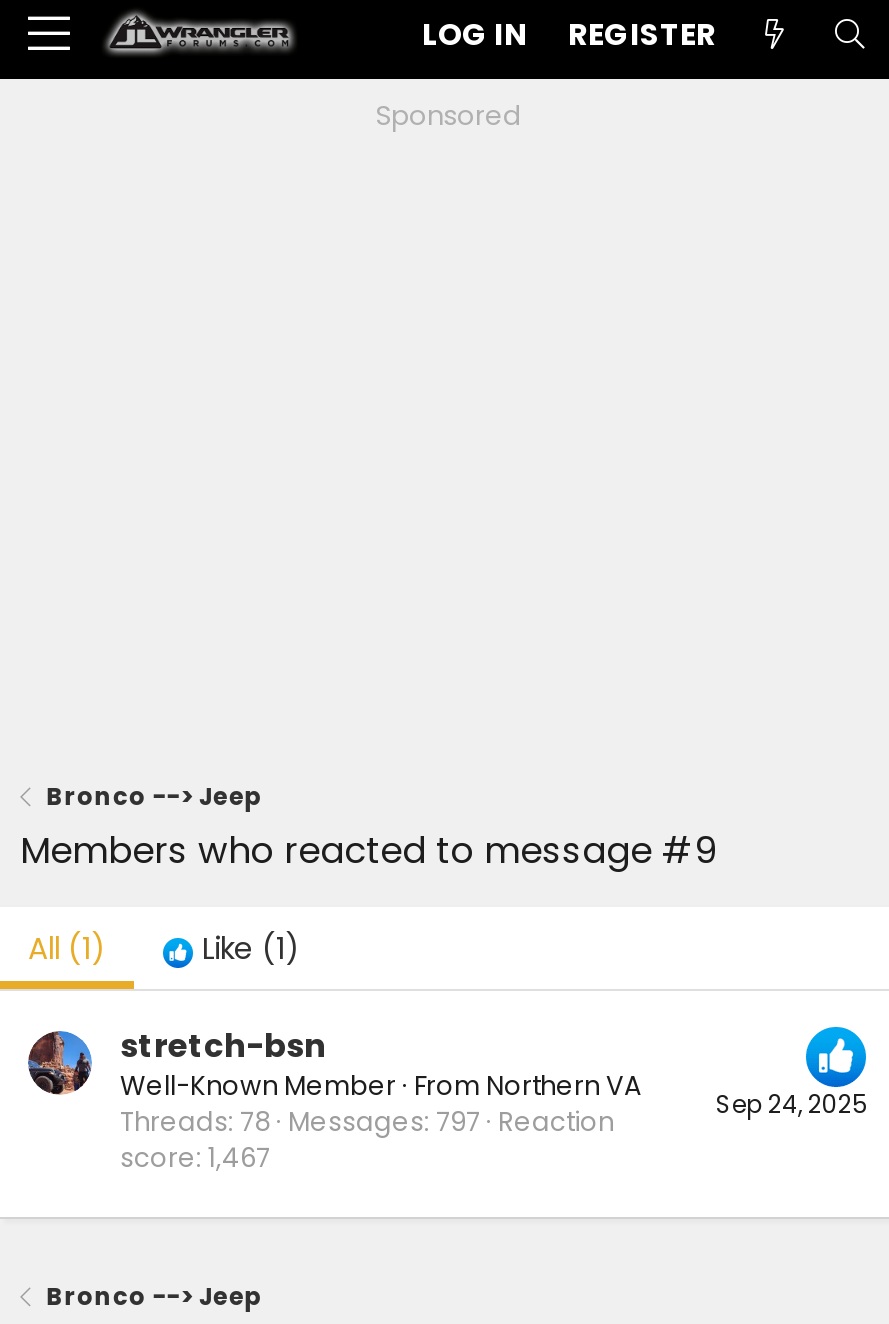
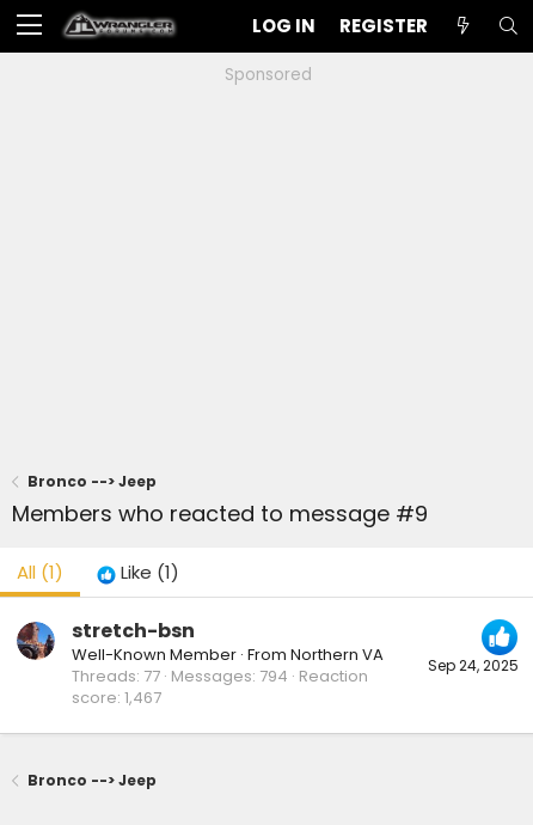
- Threads 78 Messages 797 Reaction
+ Threads 77 Messages 794 Reaction
